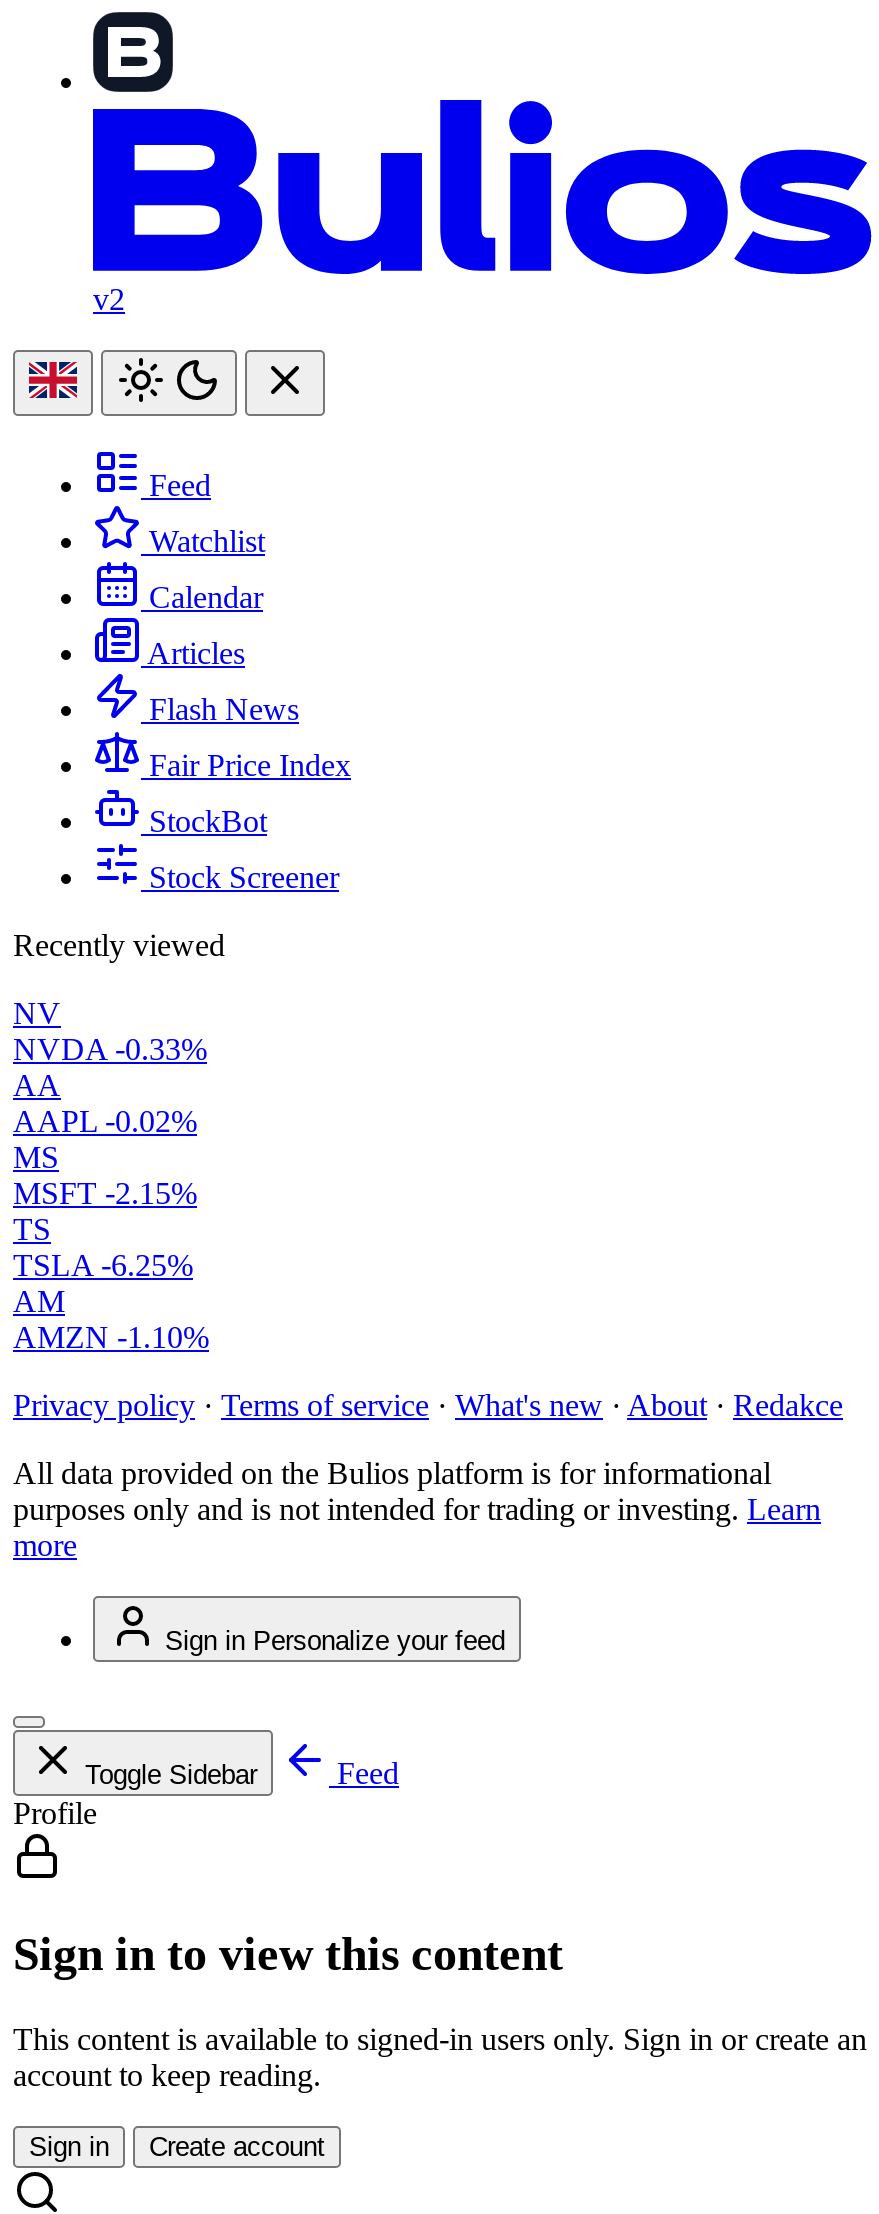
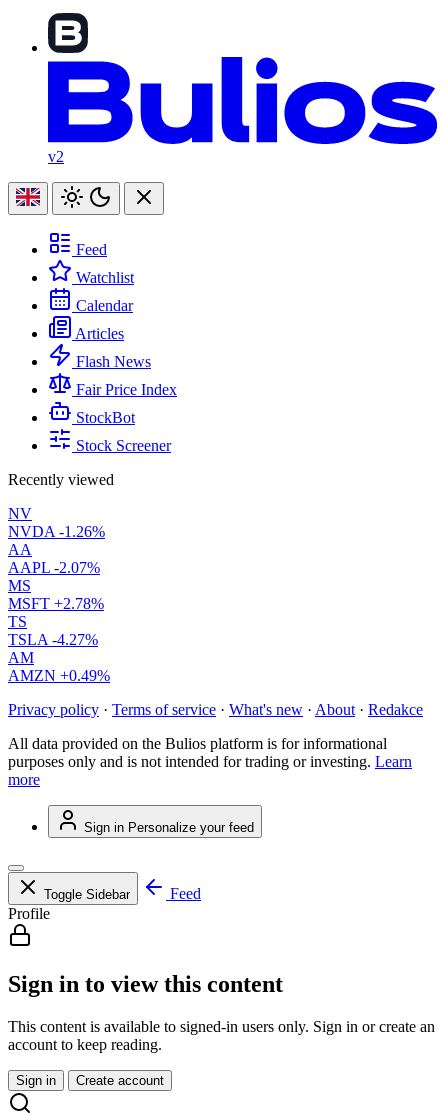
- NVDA -0.33%
+ NVDA -1.26%

- AAPL -0.02%
+ AAPL -2.07%

- MSFT -2.15%
+ MSFT +2.78%

- TSLA -6.25%
+ TSLA -4.27%

- AMZN -1.10%
+ AMZN +0.49%
